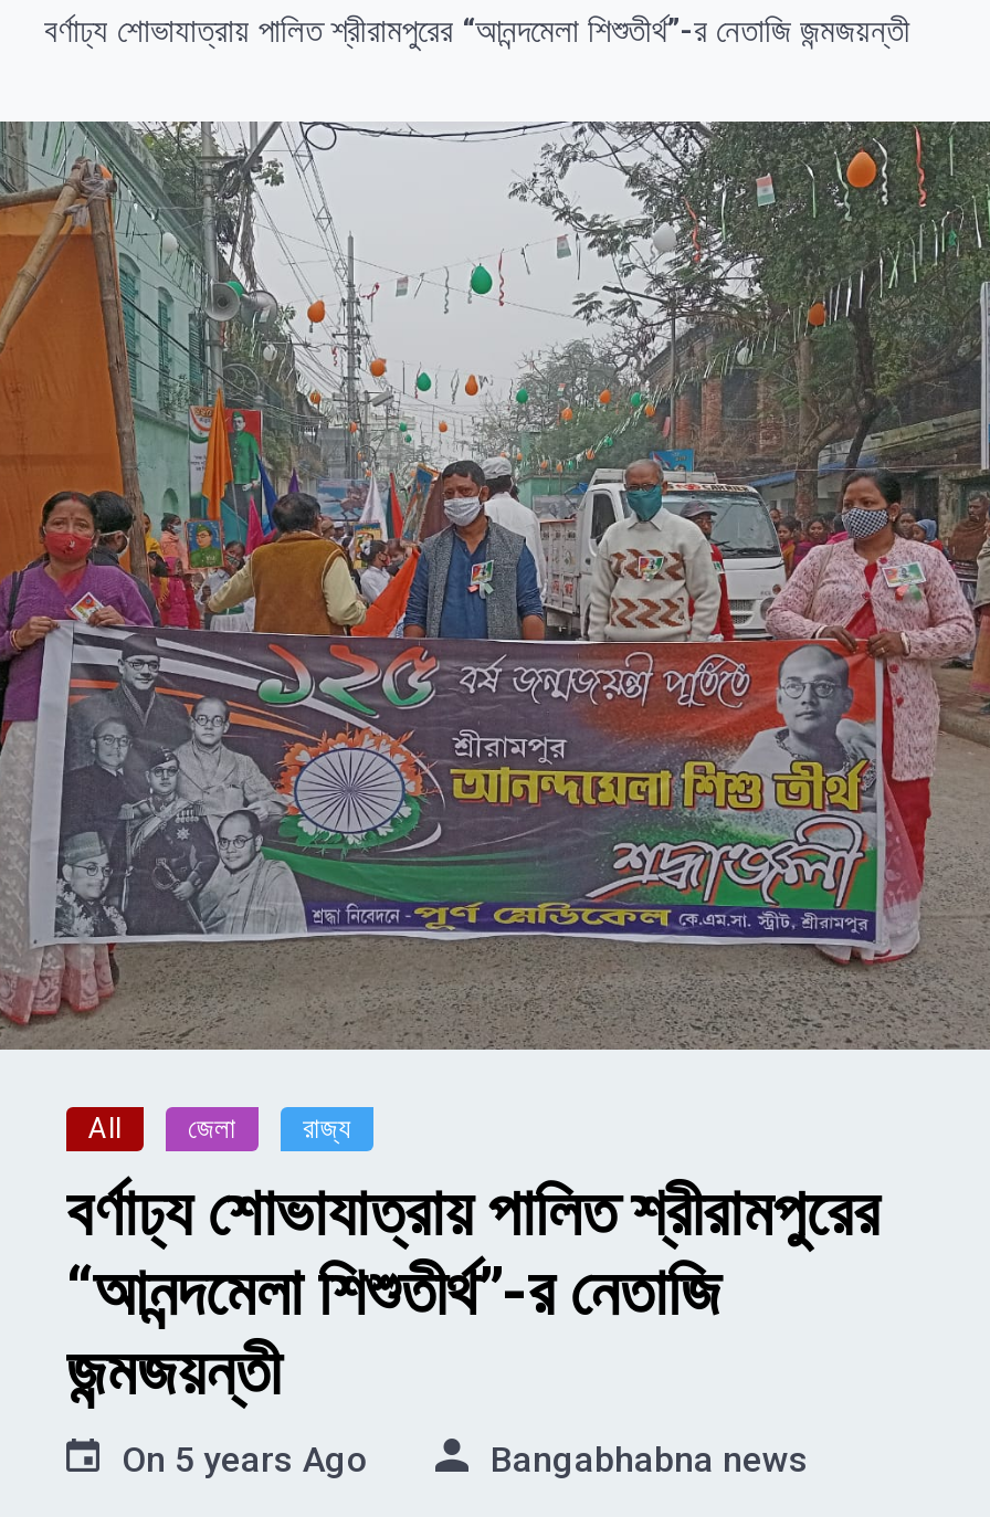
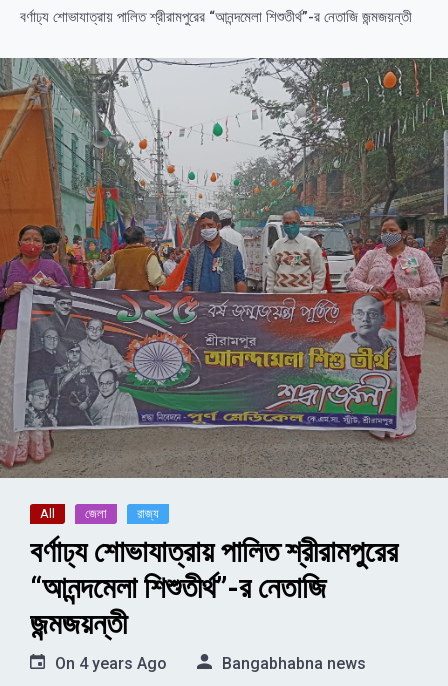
- On 5 years Ago
+ On 4 years Ago
